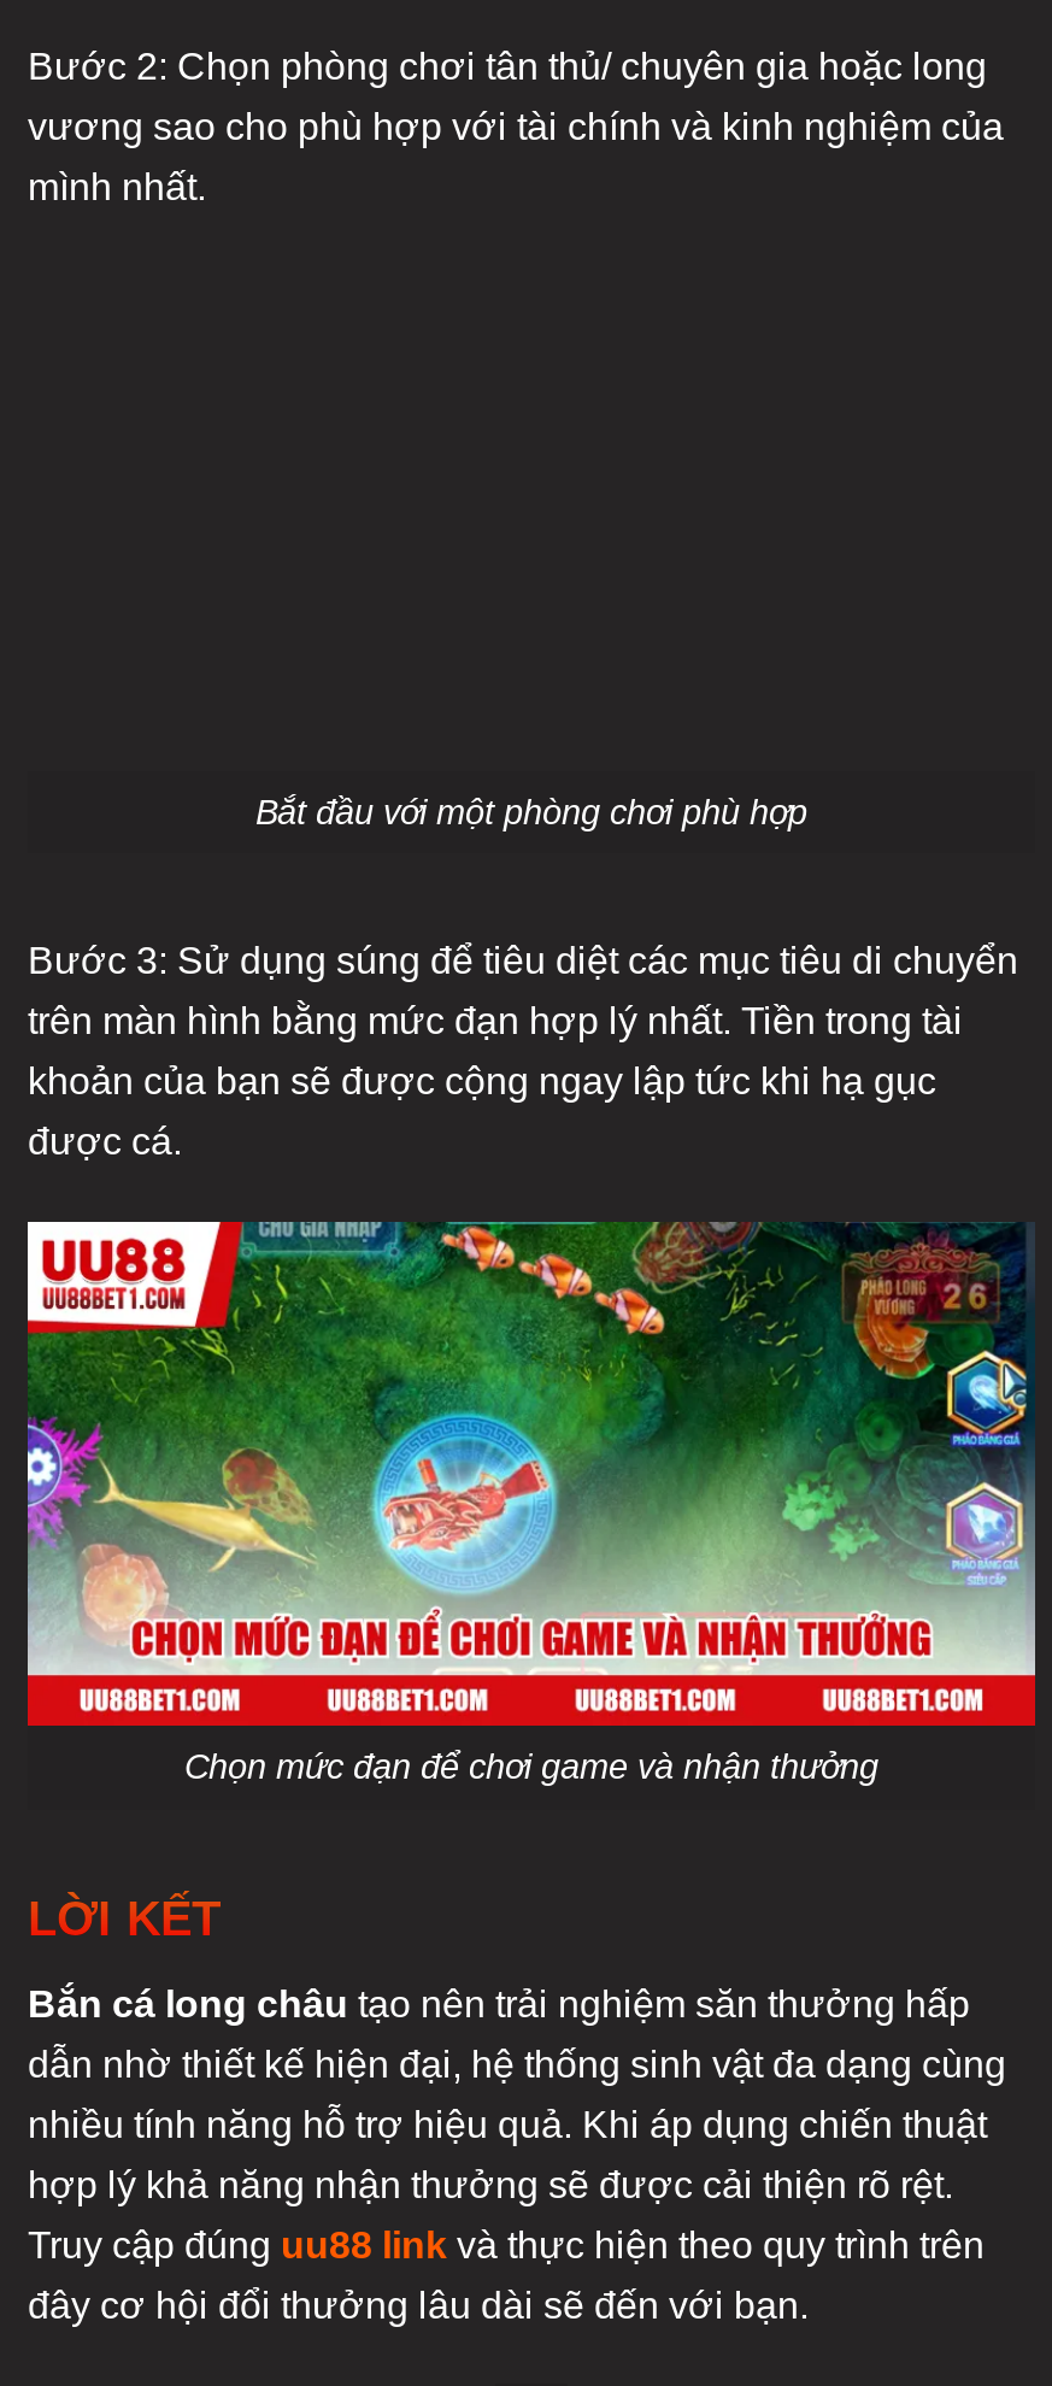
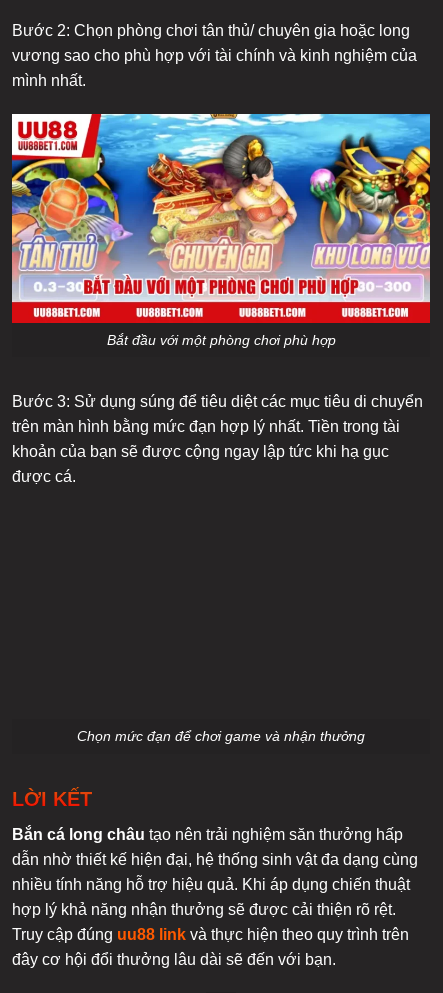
+ [image]

- [image]
